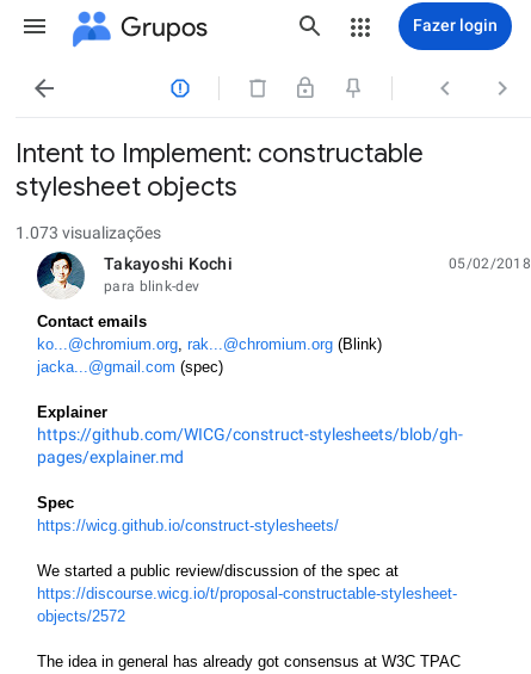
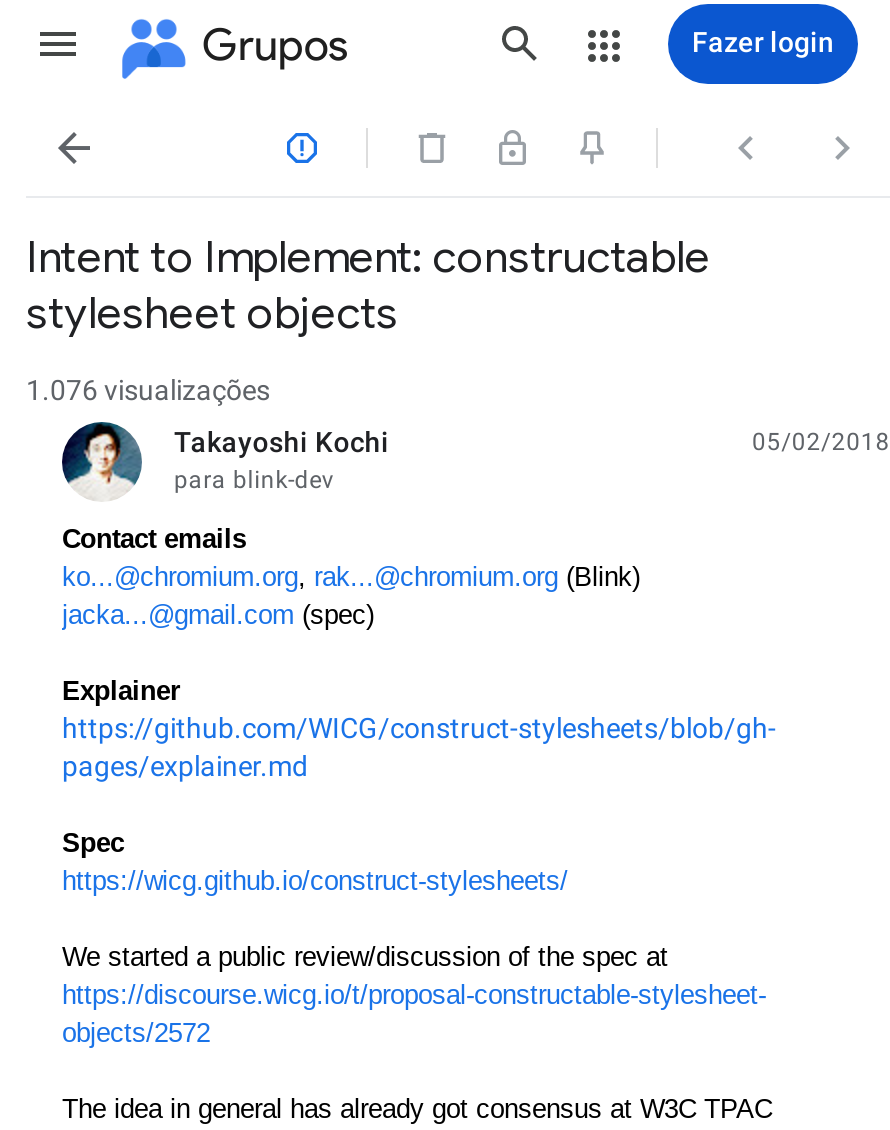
- 1.073 visualizações
+ 1.076 visualizações
